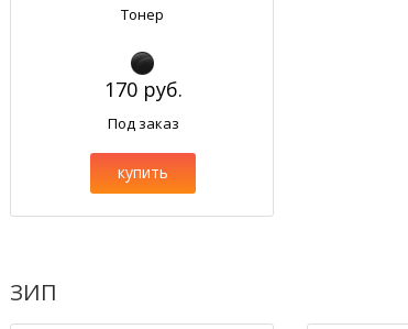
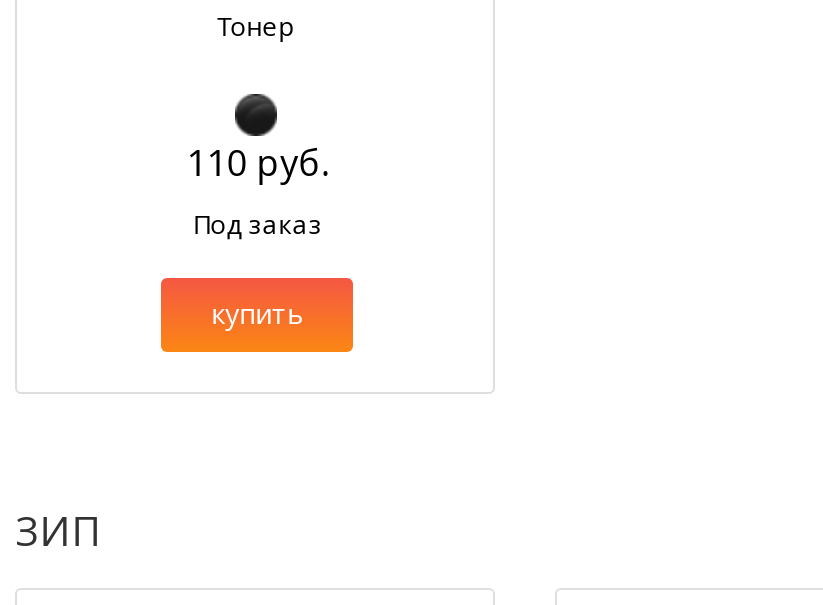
- 170 руб.
+ 110 руб.
